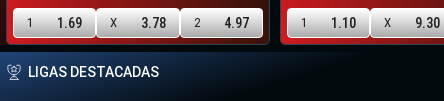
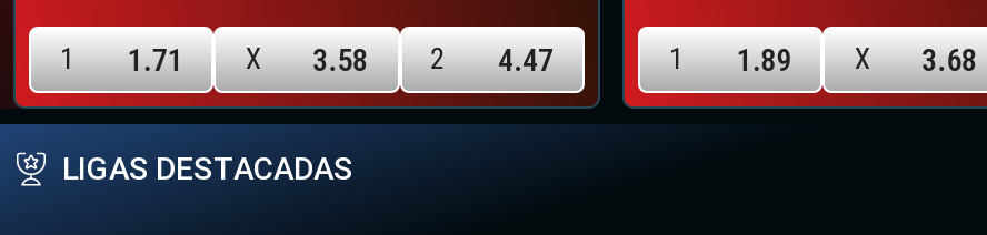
- 1.69
+ 1.71

- 3.78
+ 3.58

- 4.97
+ 4.47

- 1.10
+ 1.89

- 9.30
+ 3.68
